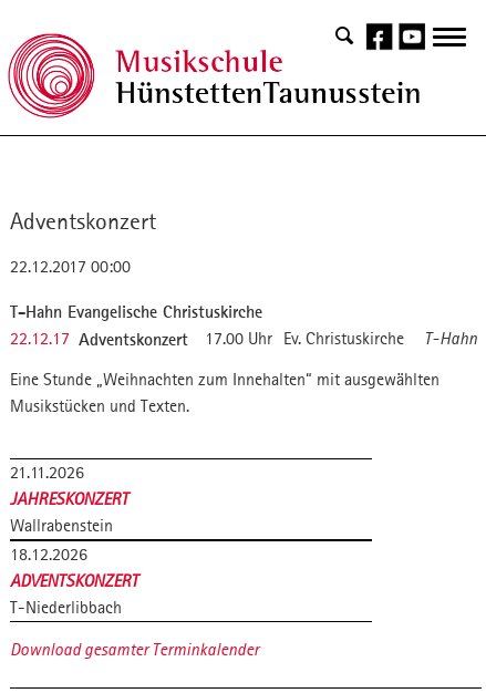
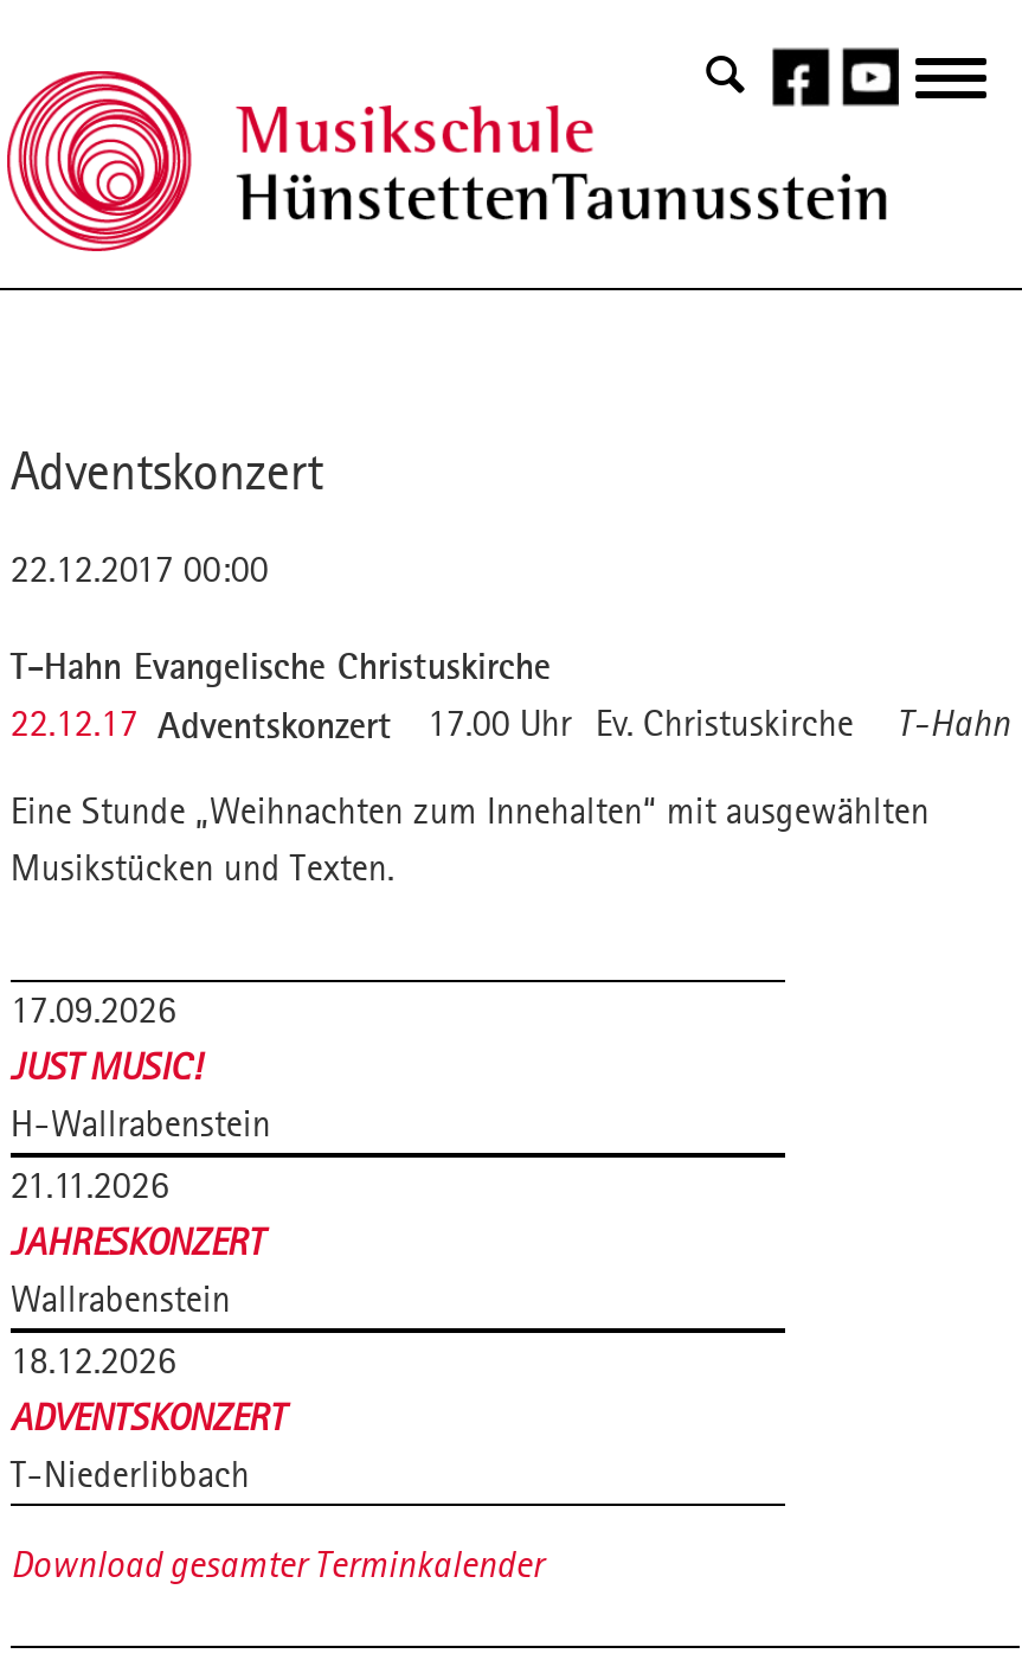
+ 17.09.2026
+ JUST MUSIC!
+ H-Wallrabenstein
